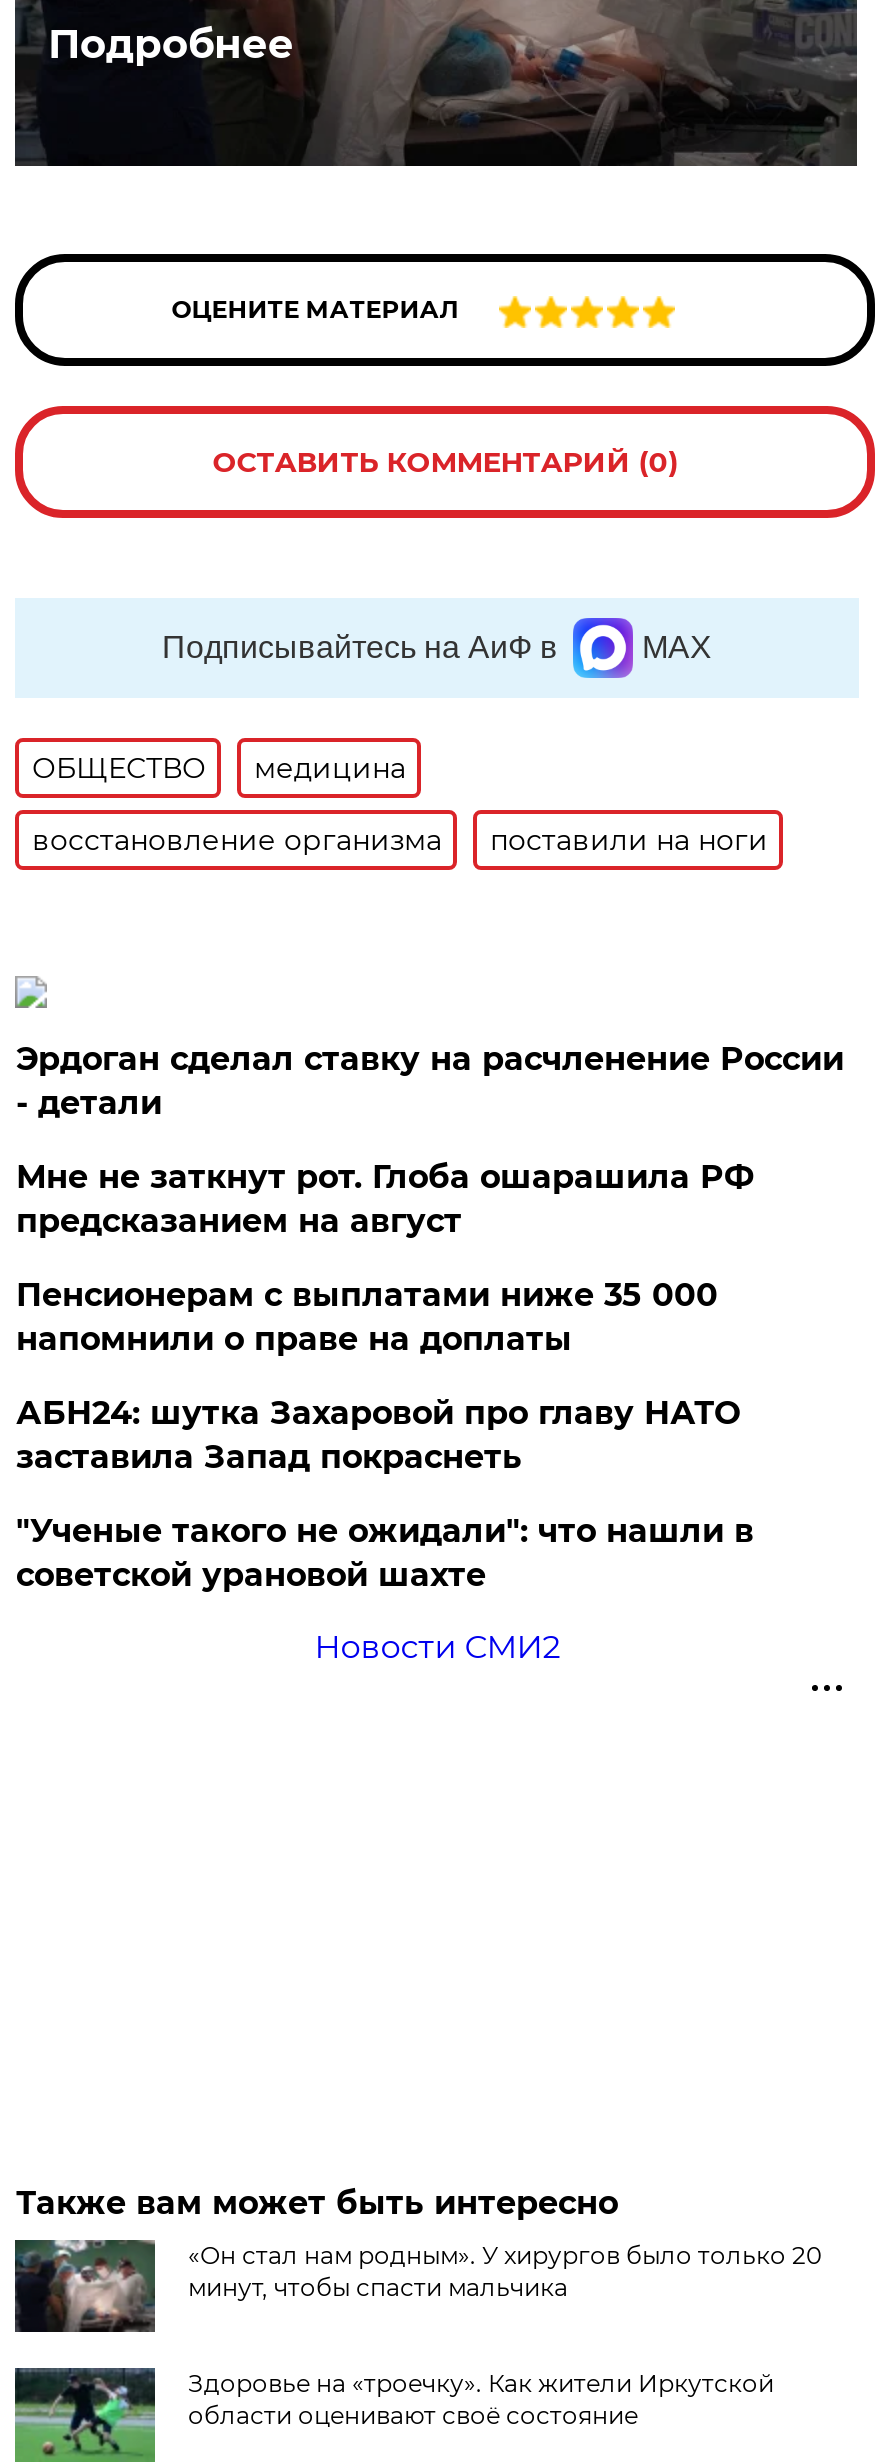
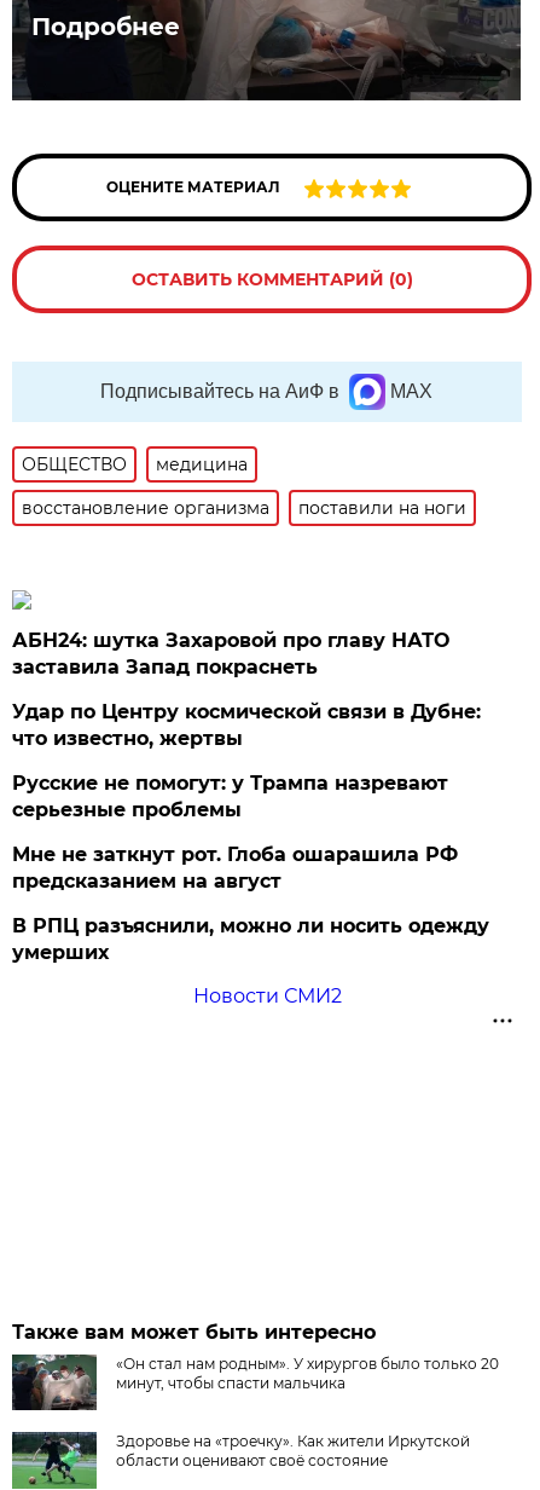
- Эрдоган сделал ставку на расчленение России
- - детали
- Пенсионерам с выплатами ниже 35 000
- напомнили о праве на доплаты

moved down: Мне не заткнут рот. Глоба ошарашила РФ | предсказанием на август

moved up: АБН24: шутка Захаровой про главу НАТО | заставила Запад покраснеть

- "Ученые такого не ожидали": что нашли в
- советской урановой шахте
+ Удар по Центру космической связи в Дубне:
+ что известно, жертвы
+ Русские не помогут: у Трампа назревают
+ серьезные проблемы
+ В РПЦ разъяснили, можно ли носить одежду
+ умерших
